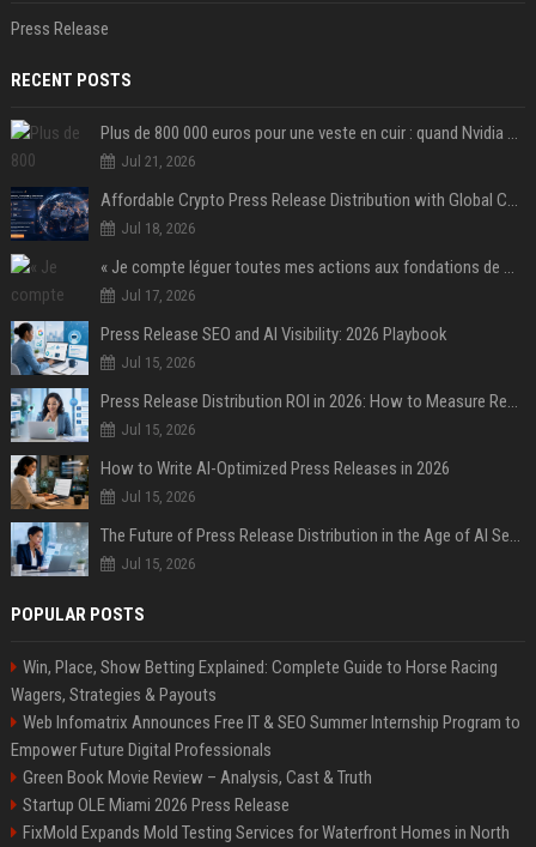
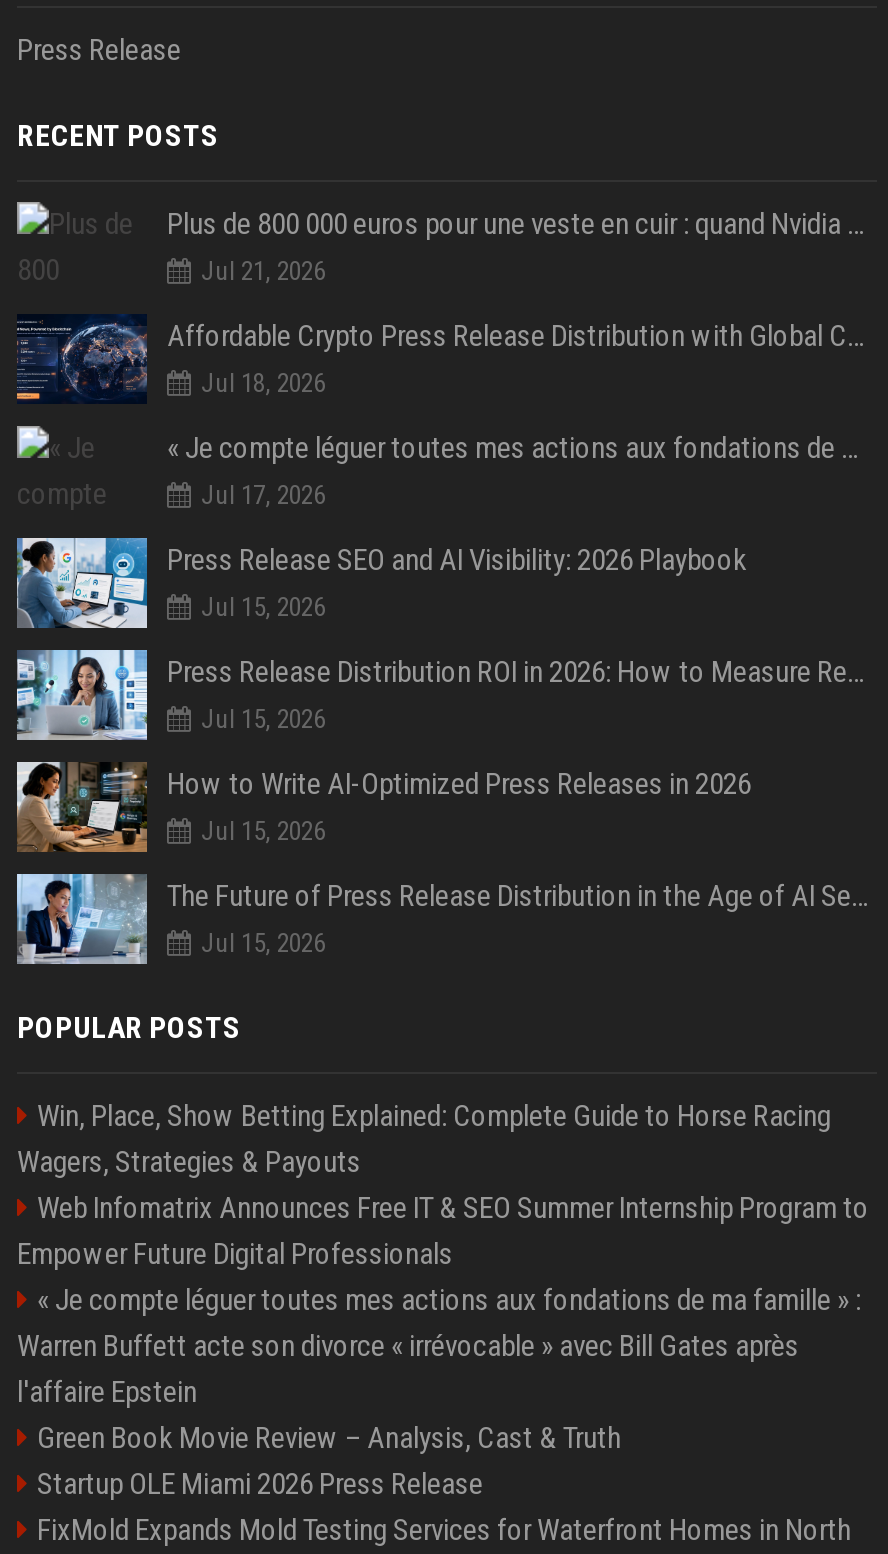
+ « Je compte léguer toutes mes actions aux fondations de ma famille » :
+ Warren Buffett acte son divorce « irrévocable » avec Bill Gates après
+ l'affaire Epstein
